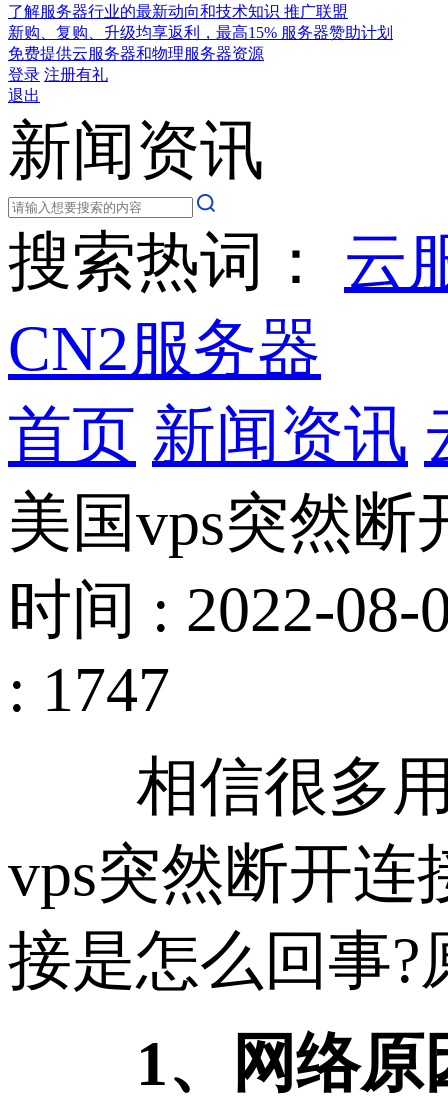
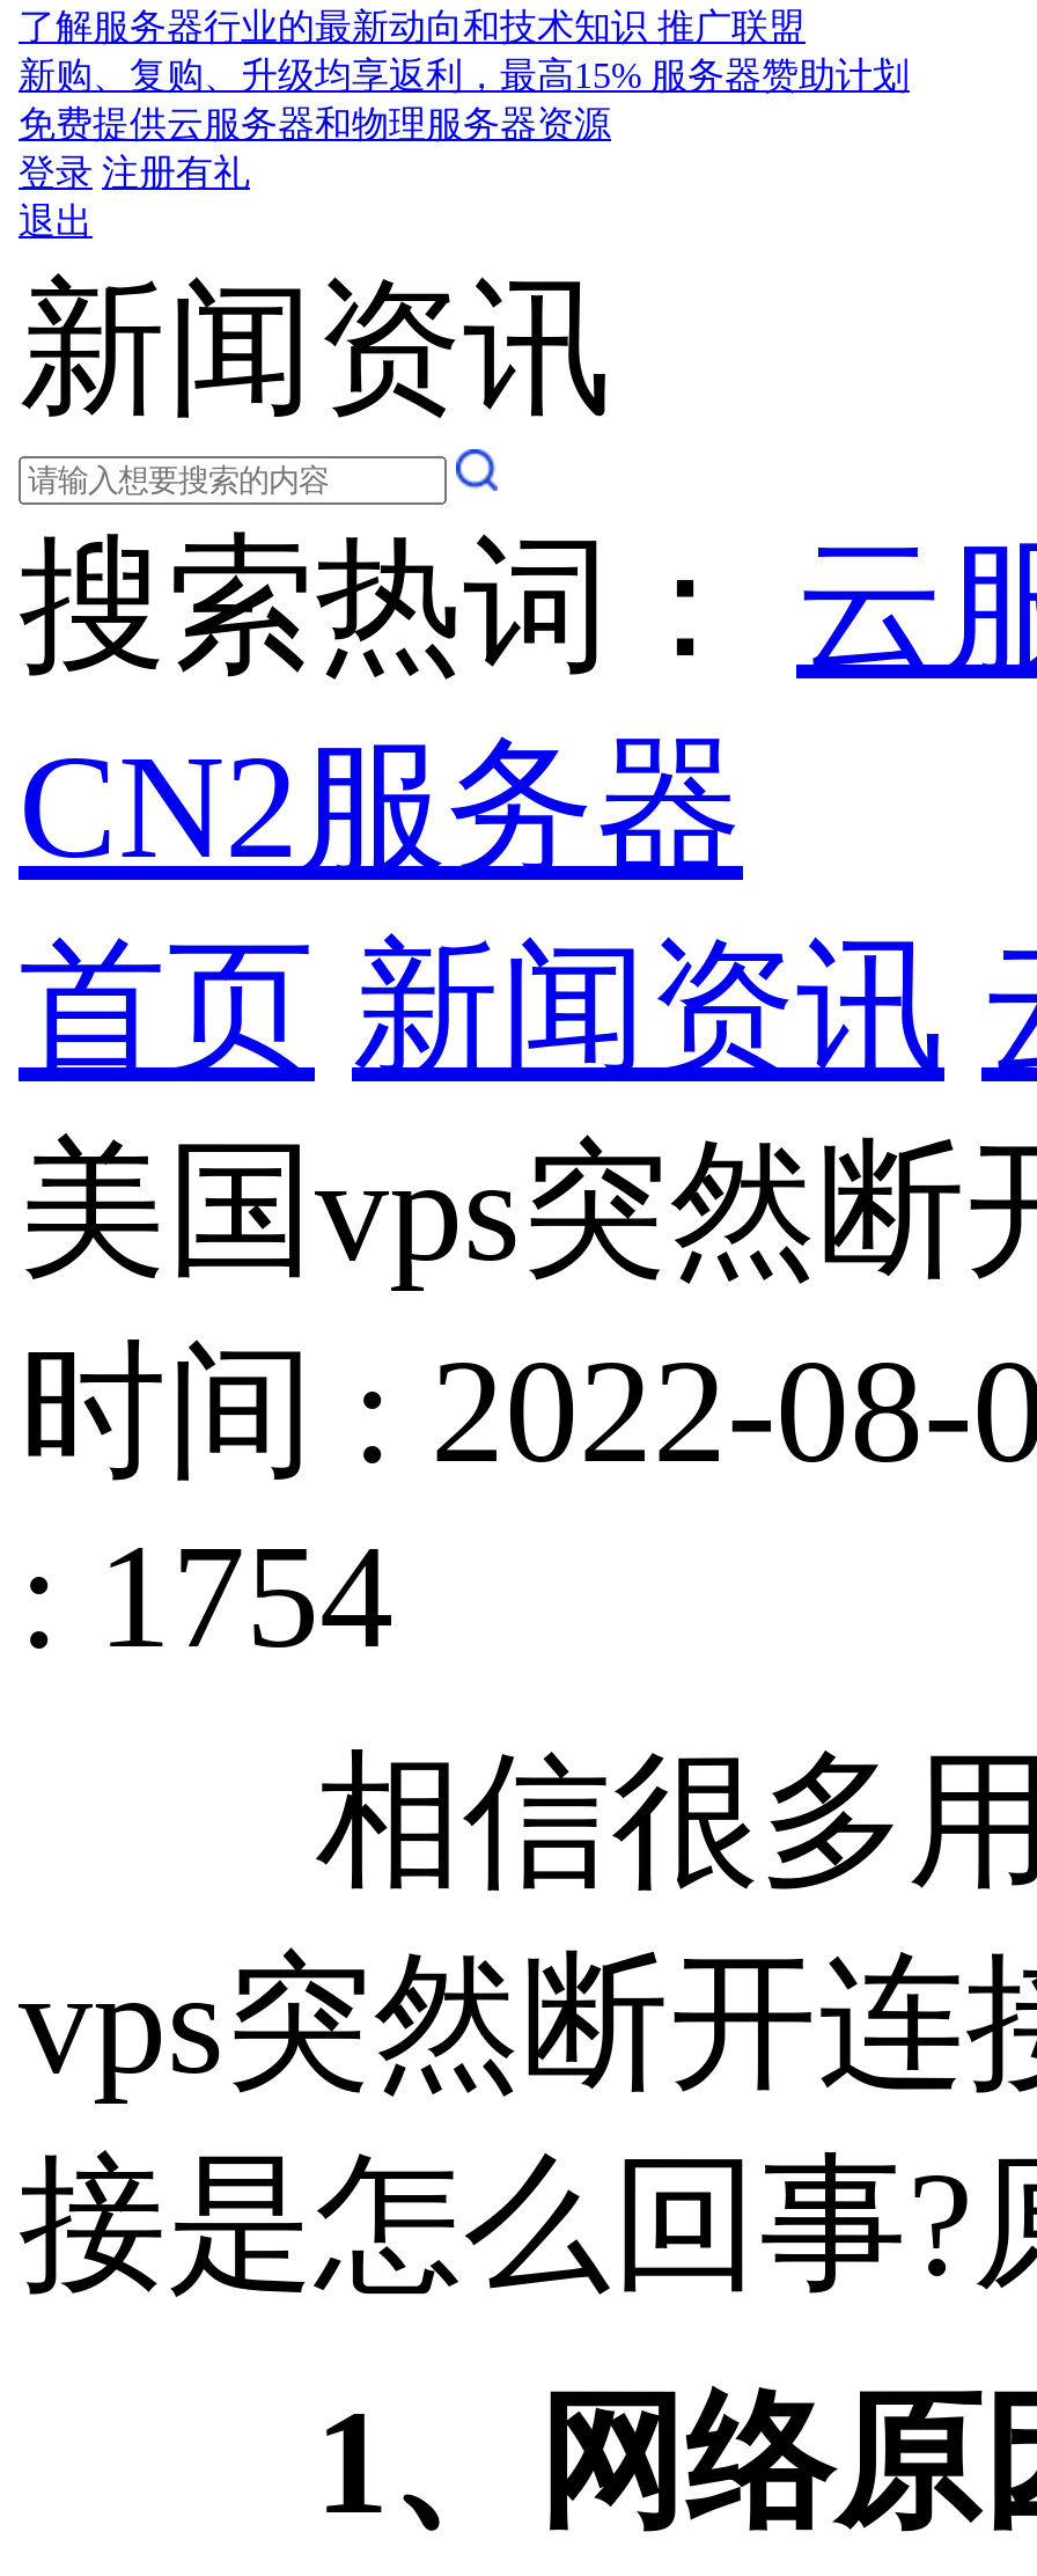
- : 1747
+ : 1754
